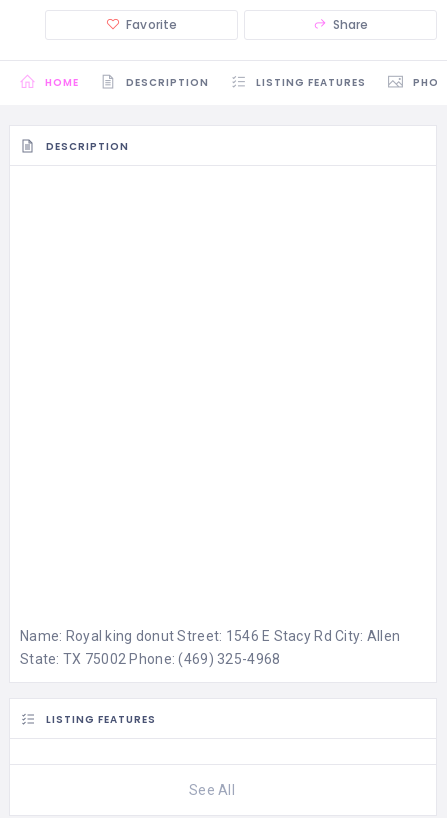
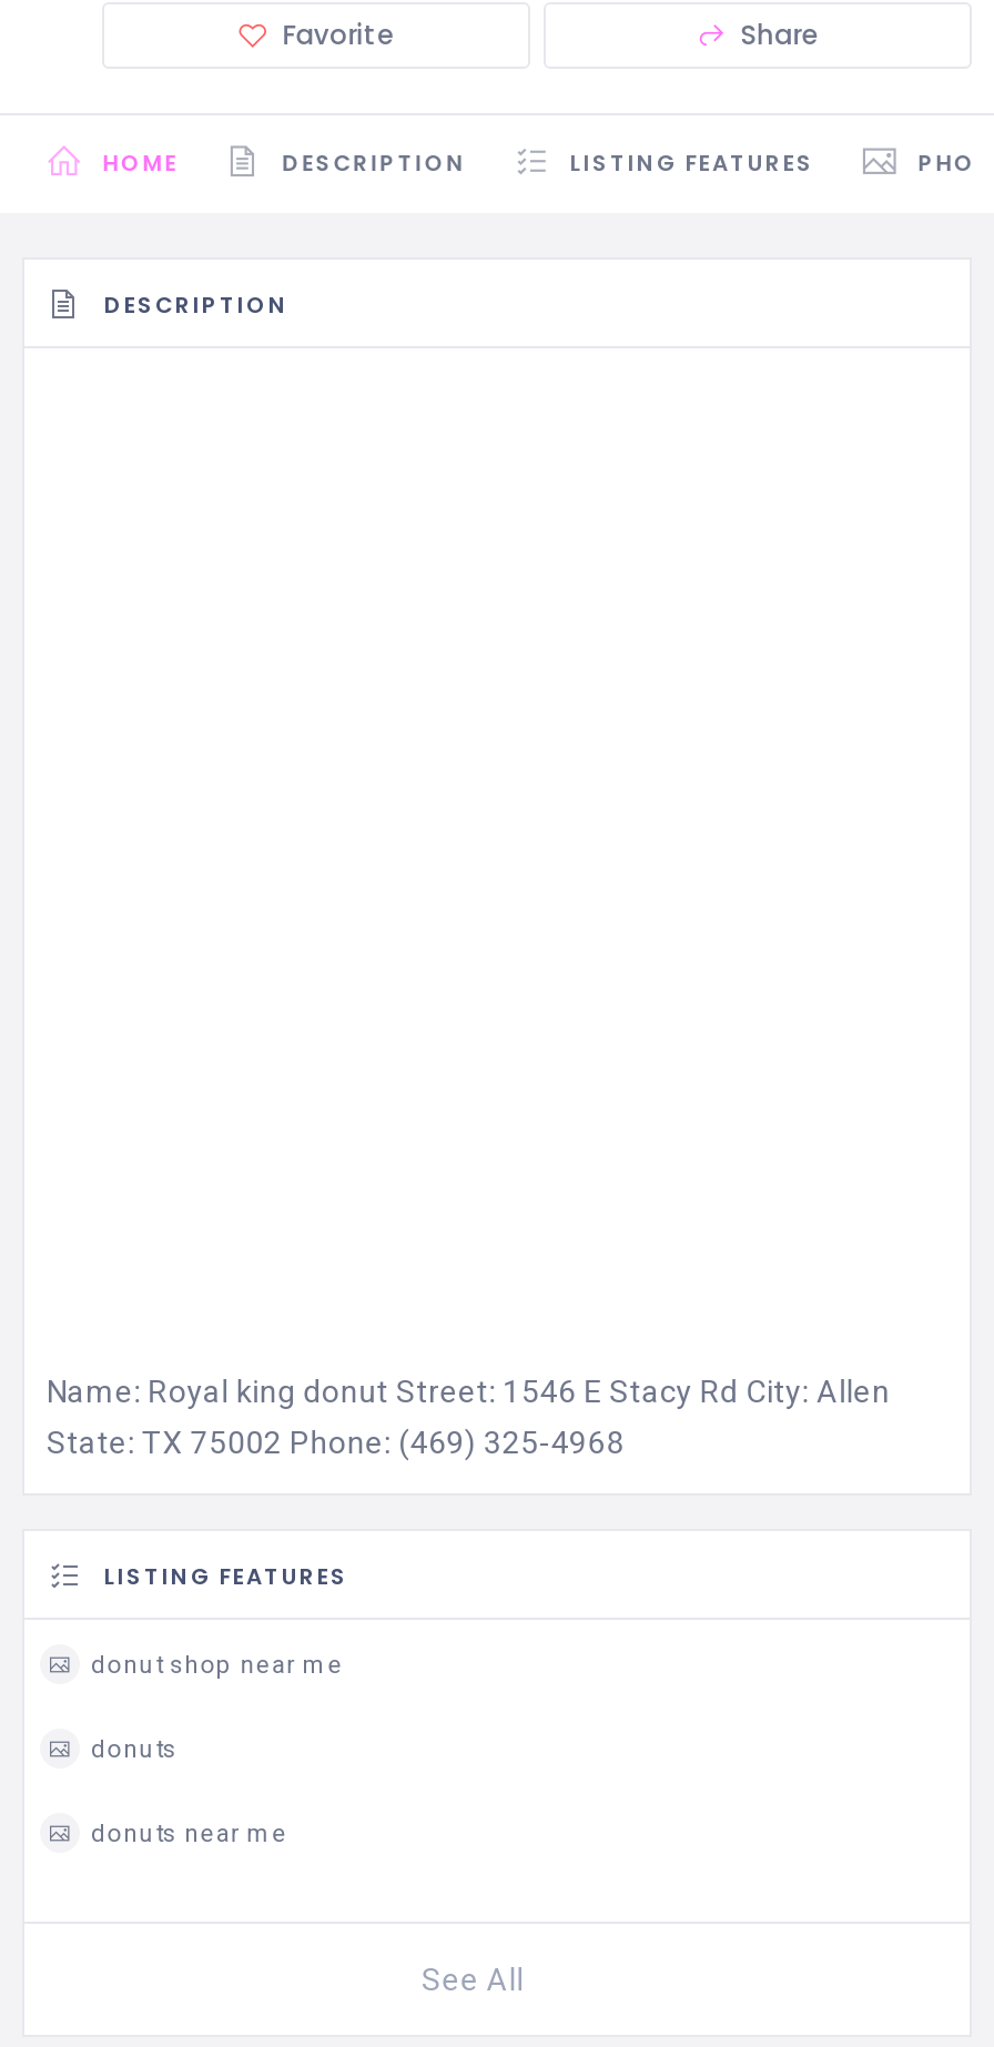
+ donut shop near me
+ donuts
+ donuts near me
